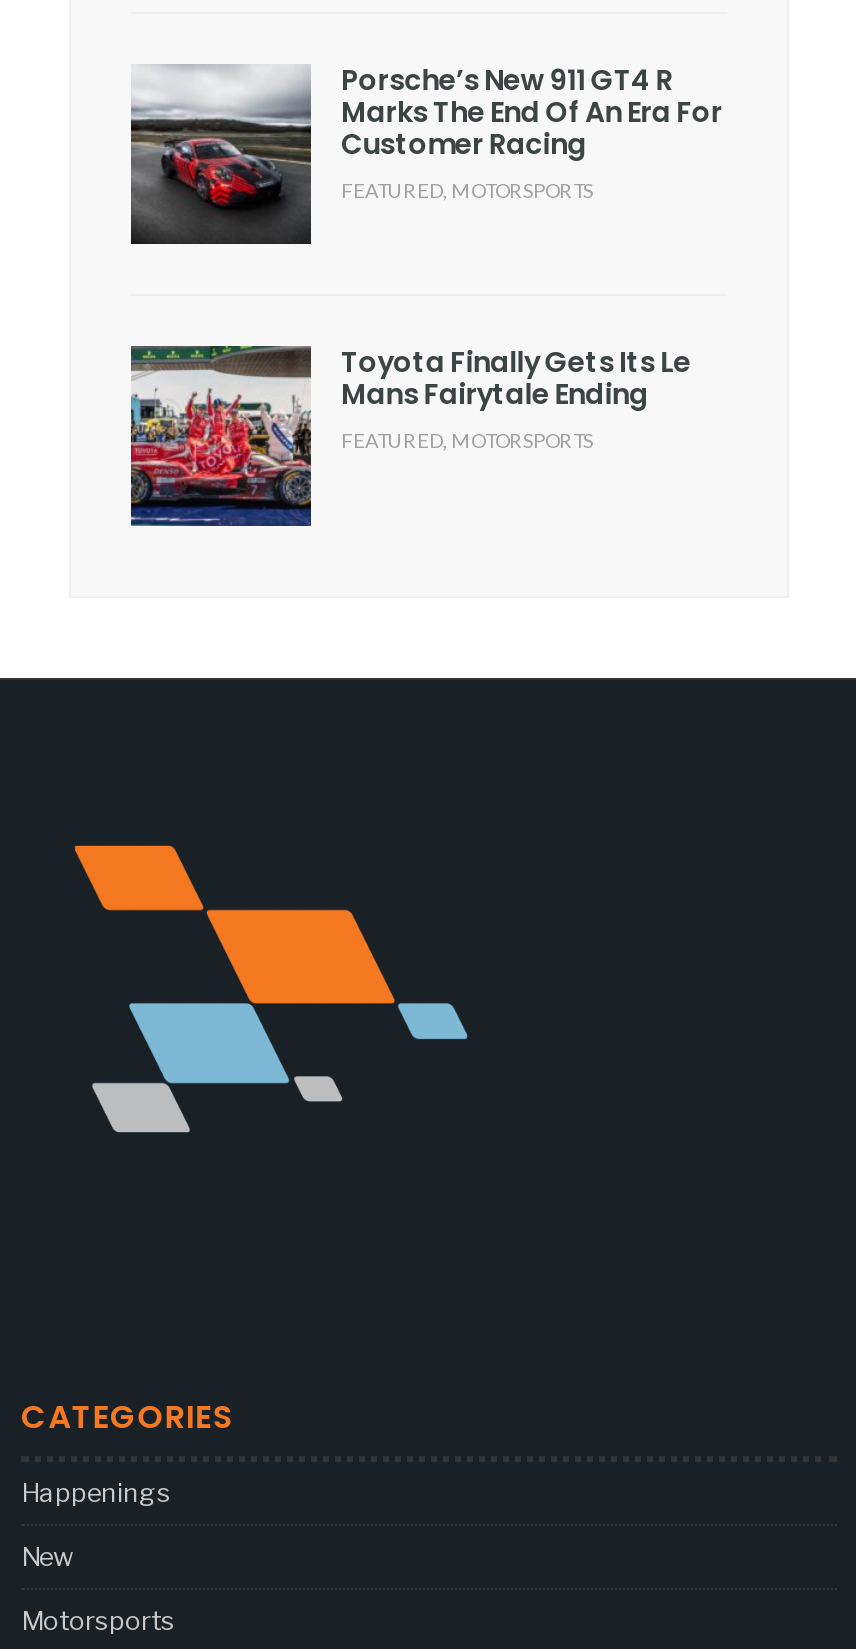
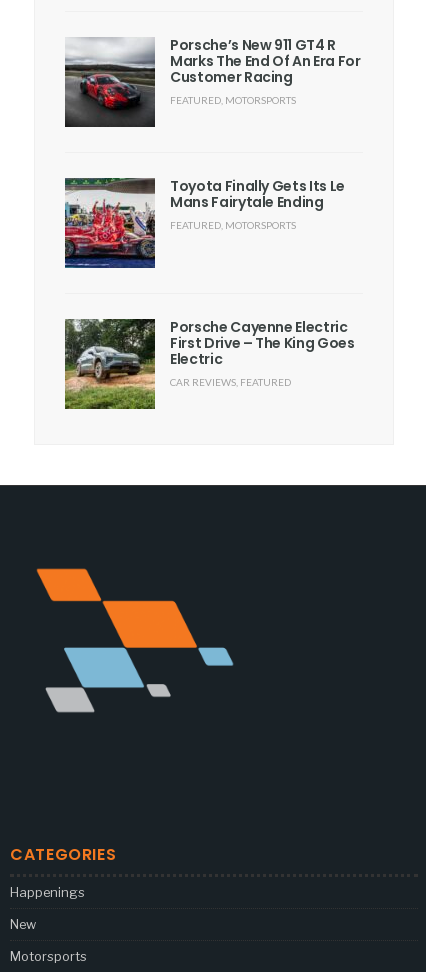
+ [image]
+ Porsche Cayenne Electric
+ First Drive – The King Goes
+ Electric
+ CAR REVIEWS, FEATURED
